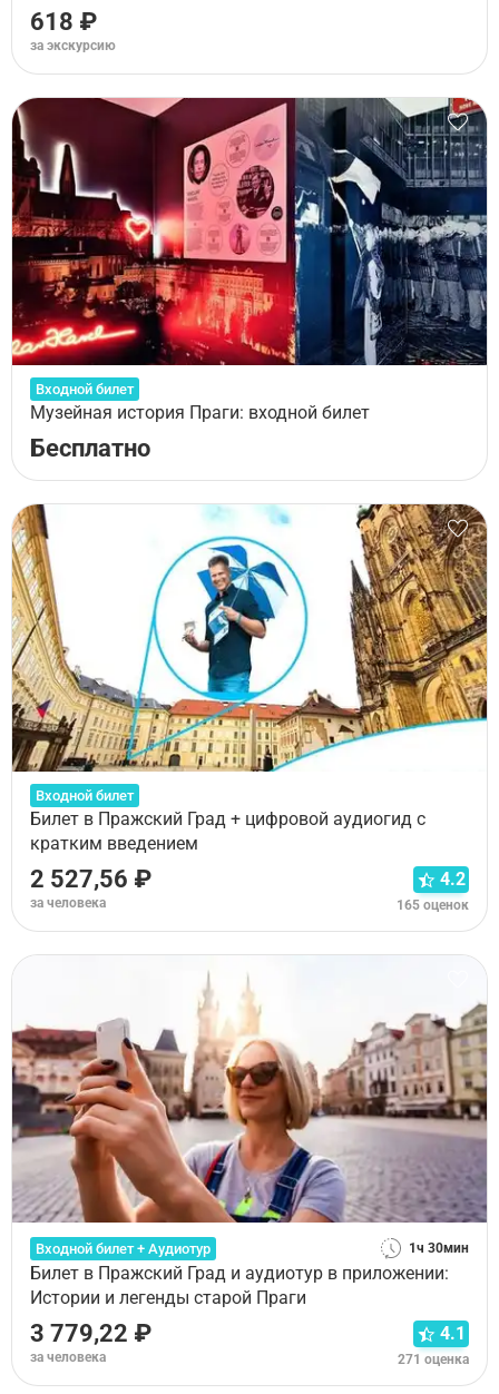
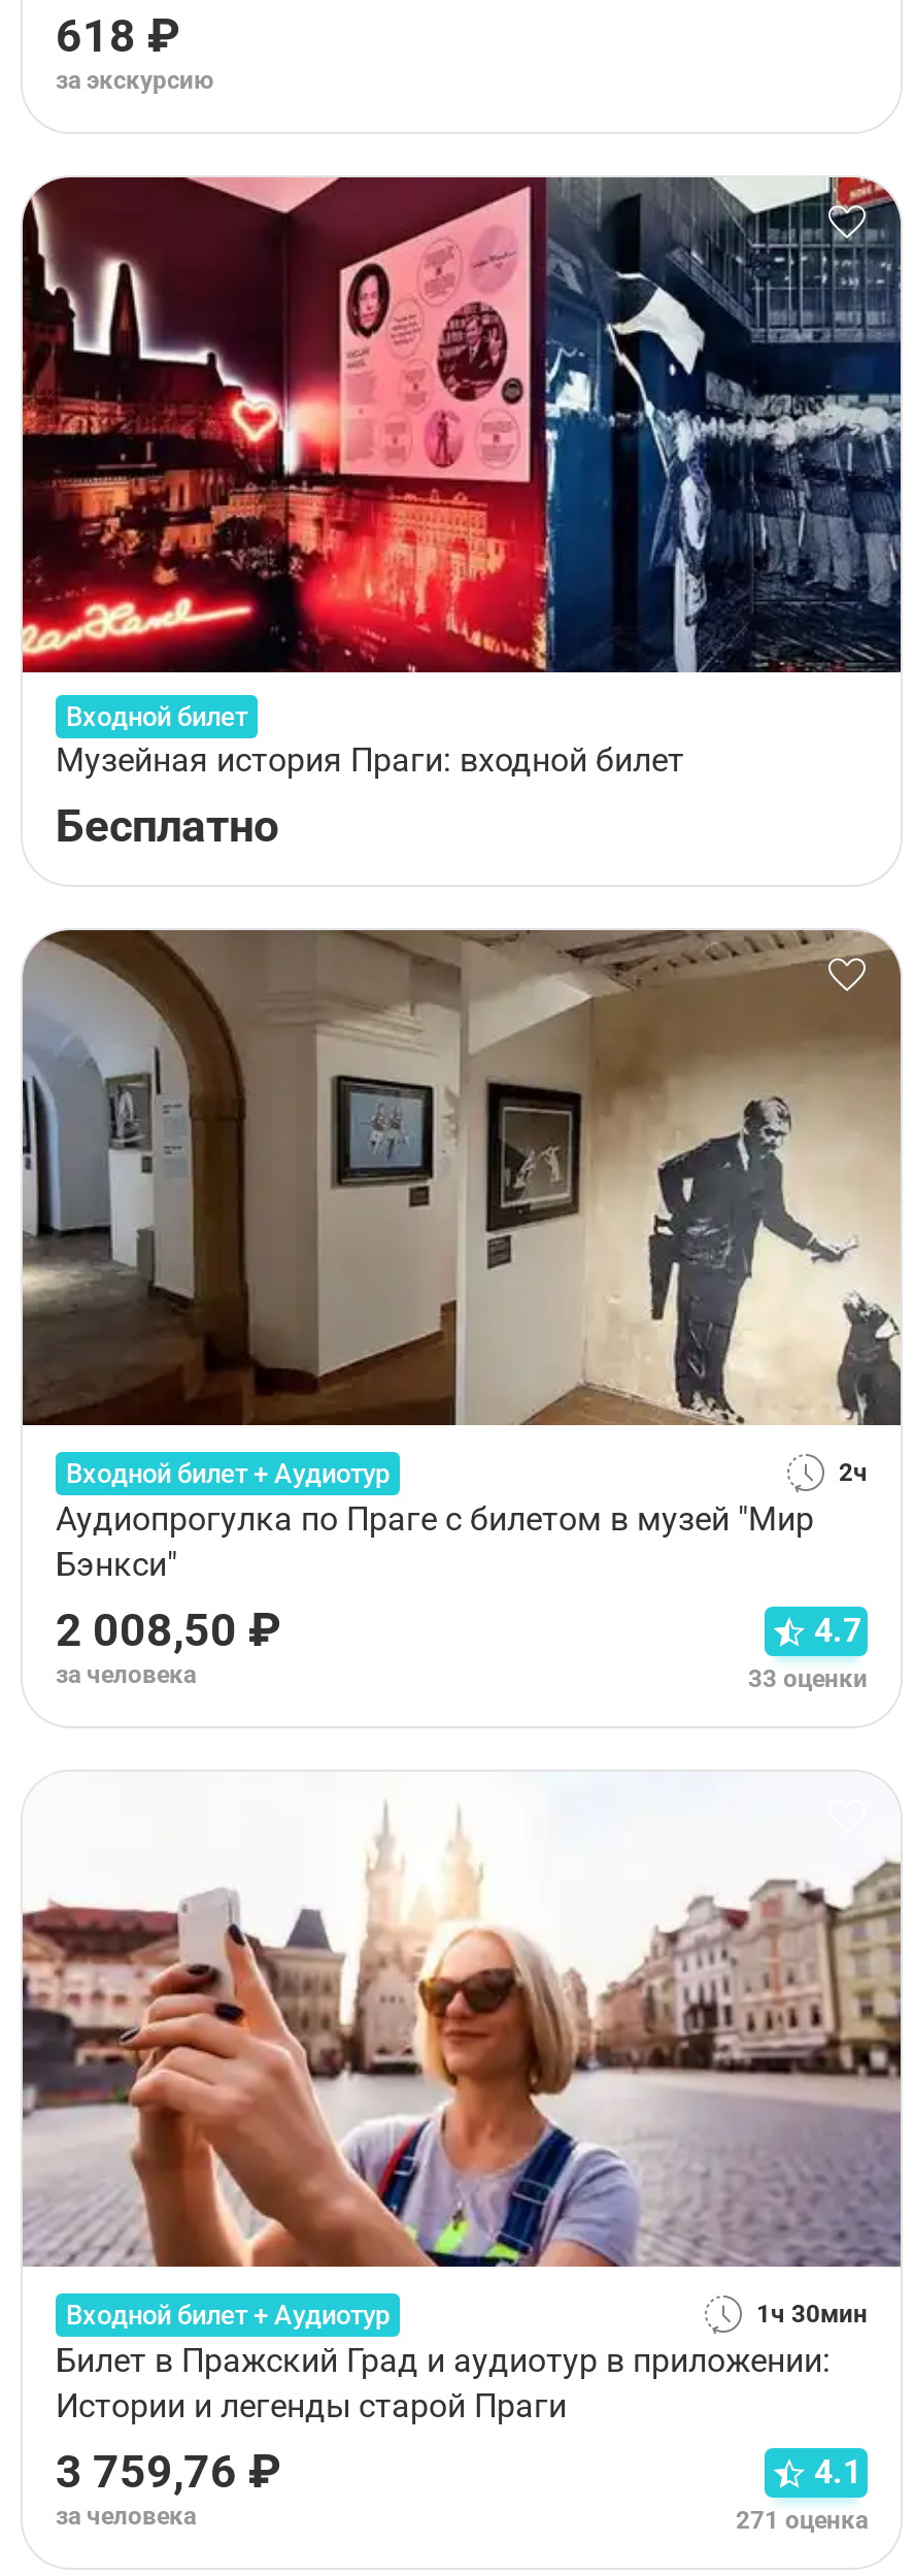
- [image]
- Входной билет
- Билет в Пражский Град + цифровой аудиогид с
- кратким введением
- 2 527,56 ₽
+ [image]
+ Входной билет + Аудиотур
+ 2ч
+ Аудиопрогулка по Праге с билетом в музей "Мир
+ Бэнкси"
+ 2 008,50 ₽

- 4.2
- 165 оценок
+ 4.7
+ 33 оценки

- 3 779,22 ₽
+ 3 759,76 ₽
